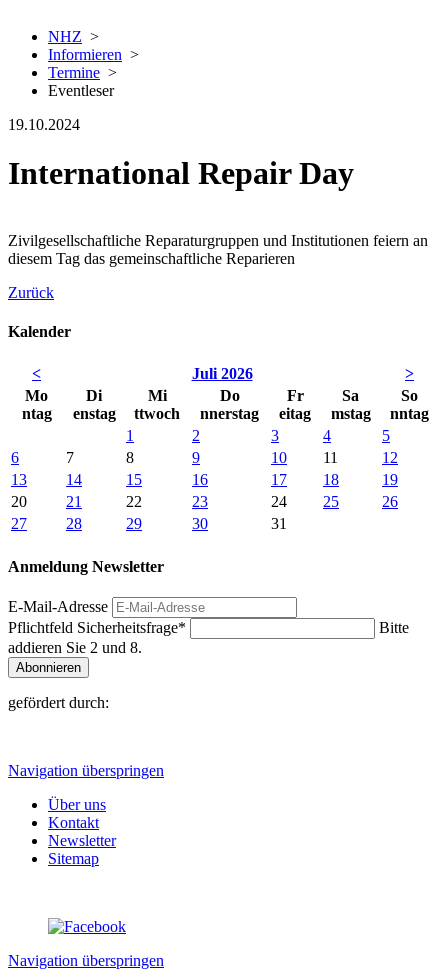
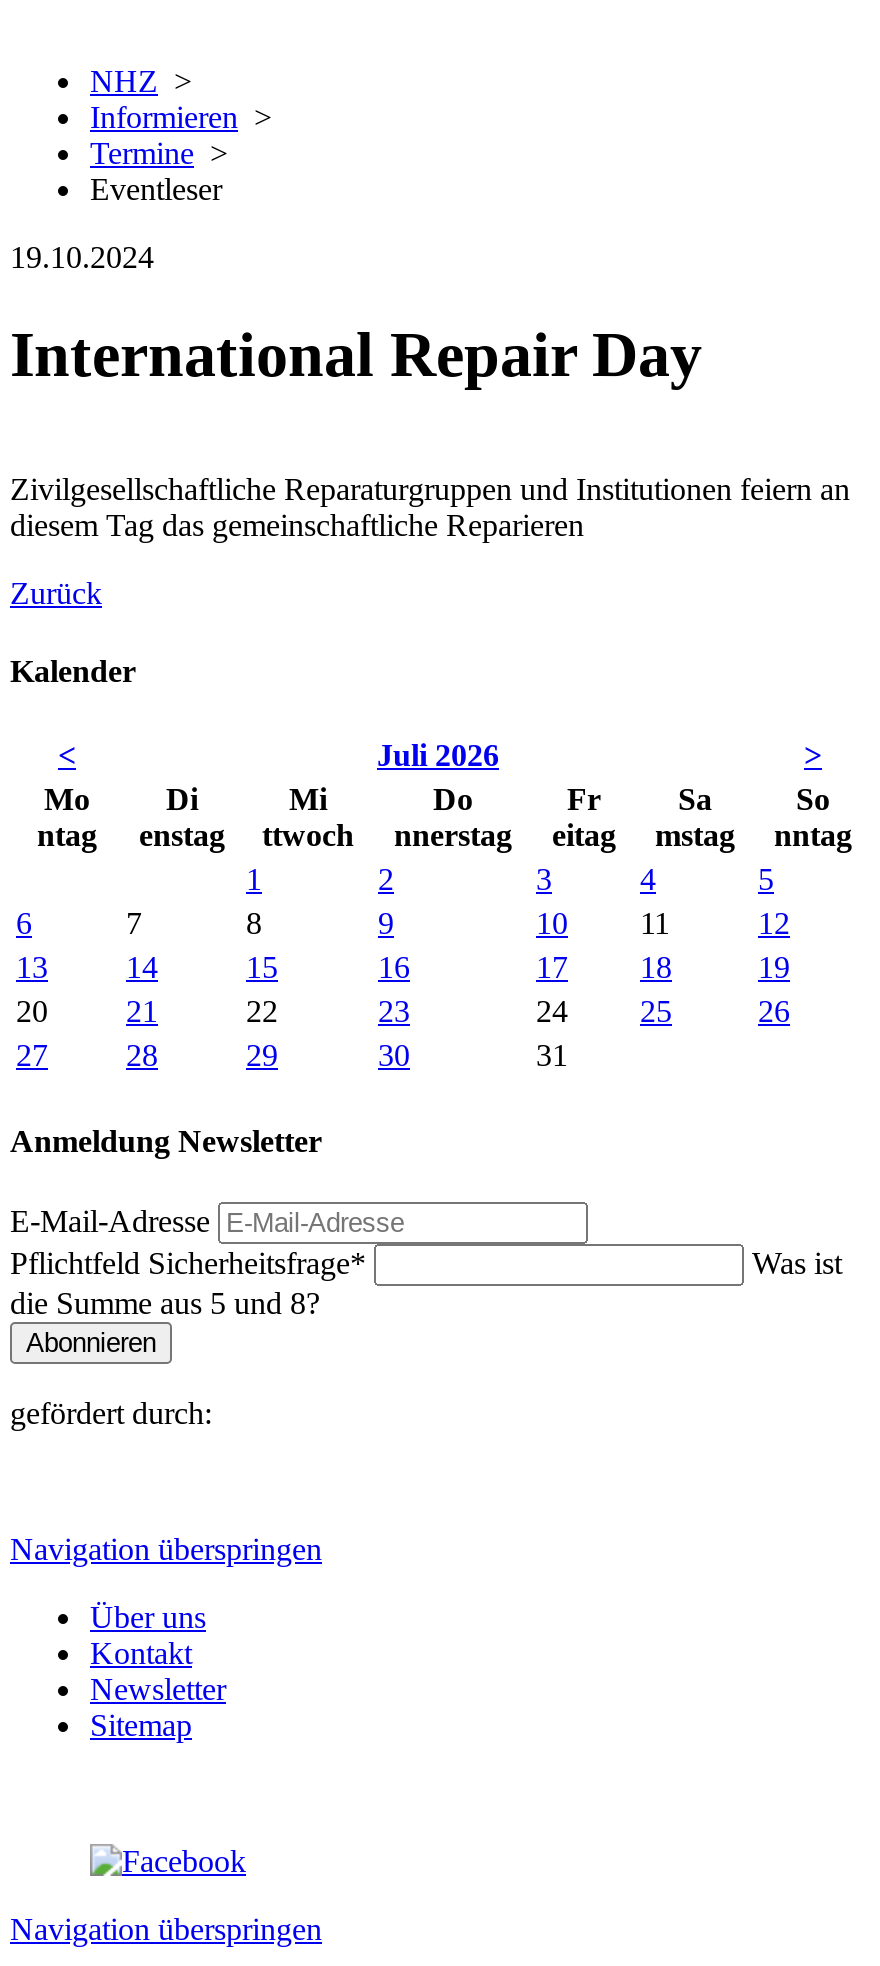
- Bitte
- addieren Sie 2 und 8.
+ Was ist
+ die Summe aus 5 und 8?
